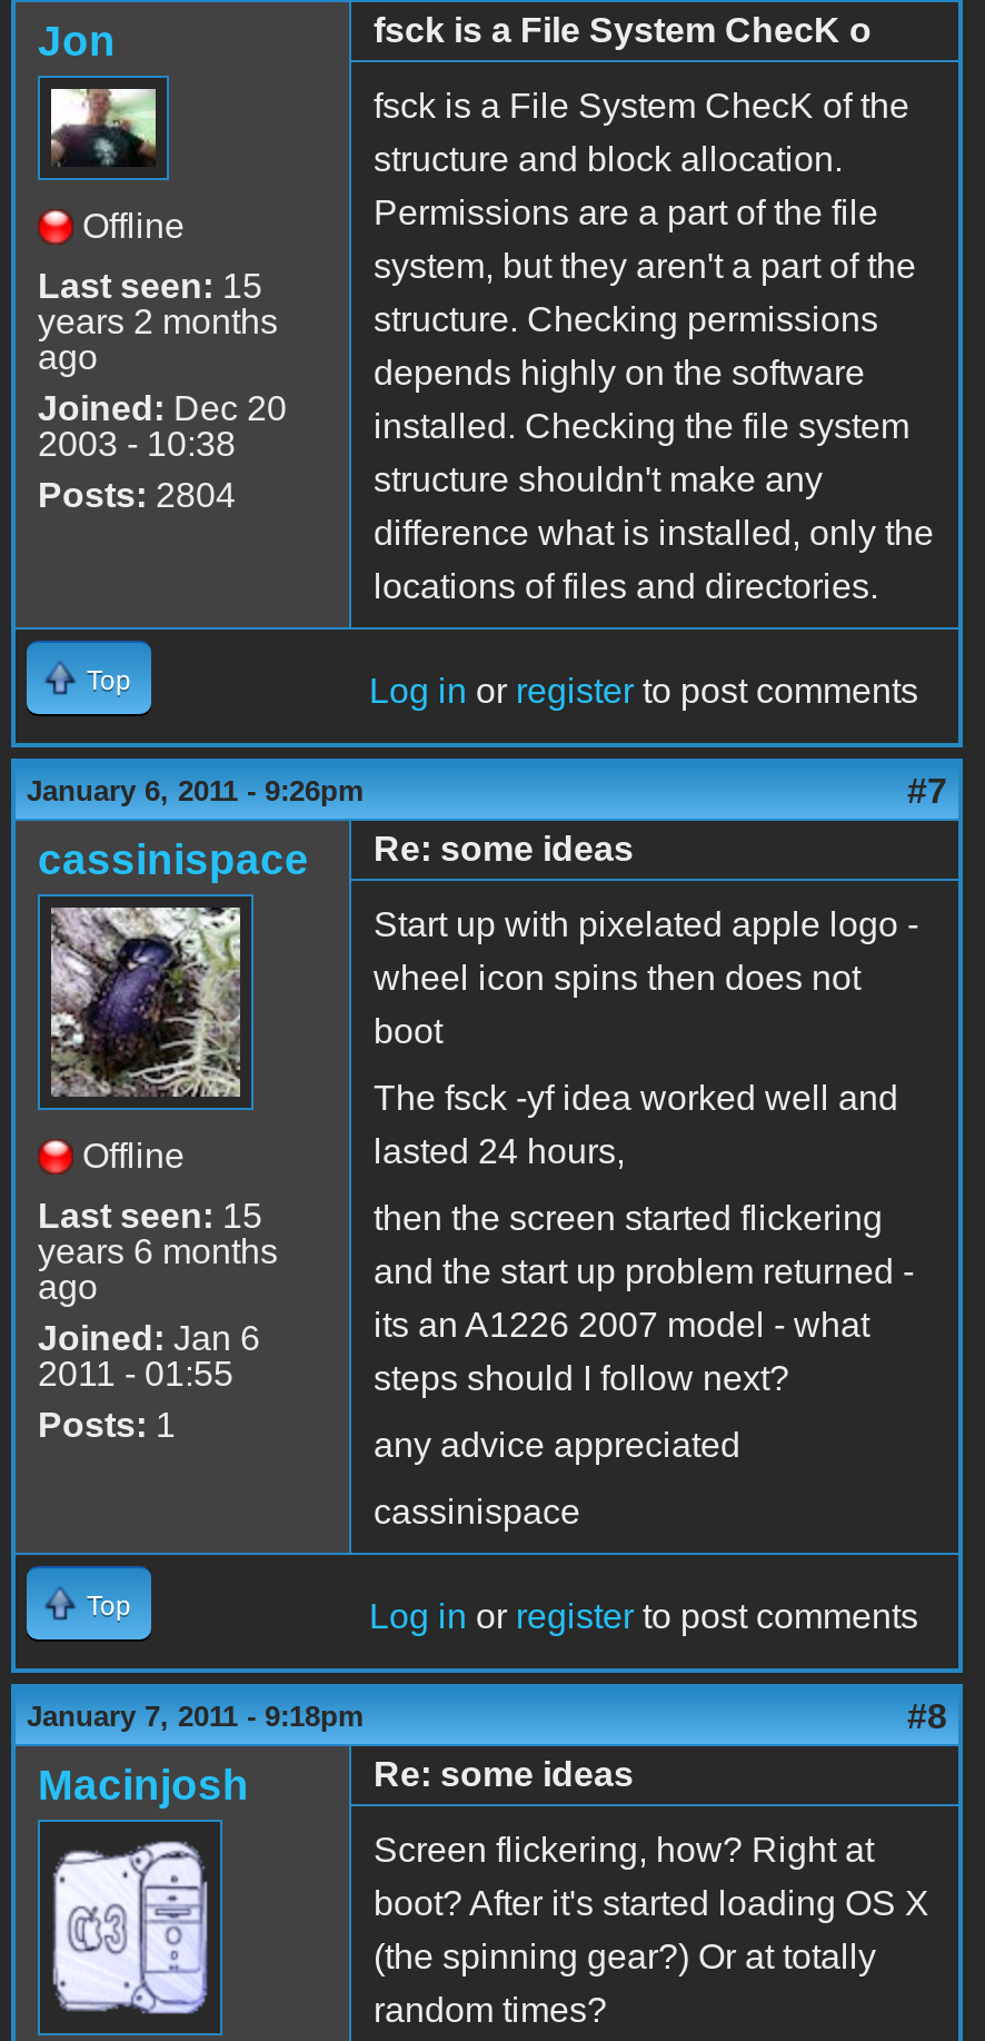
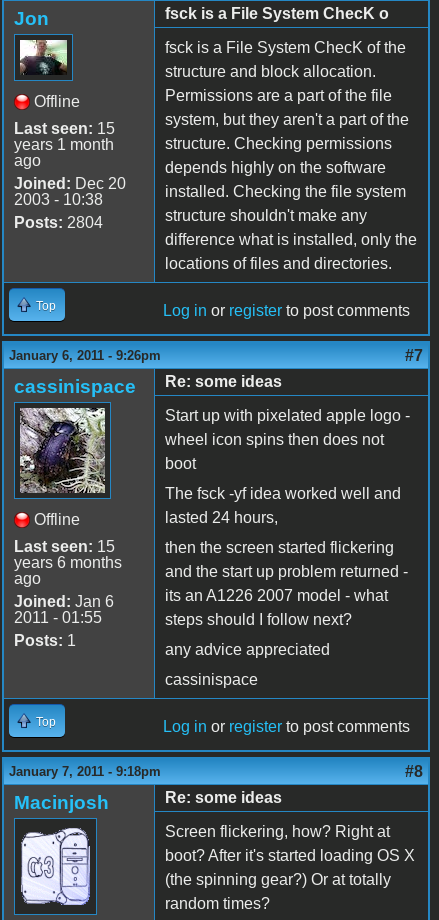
- years 2 months
+ years 1 month
